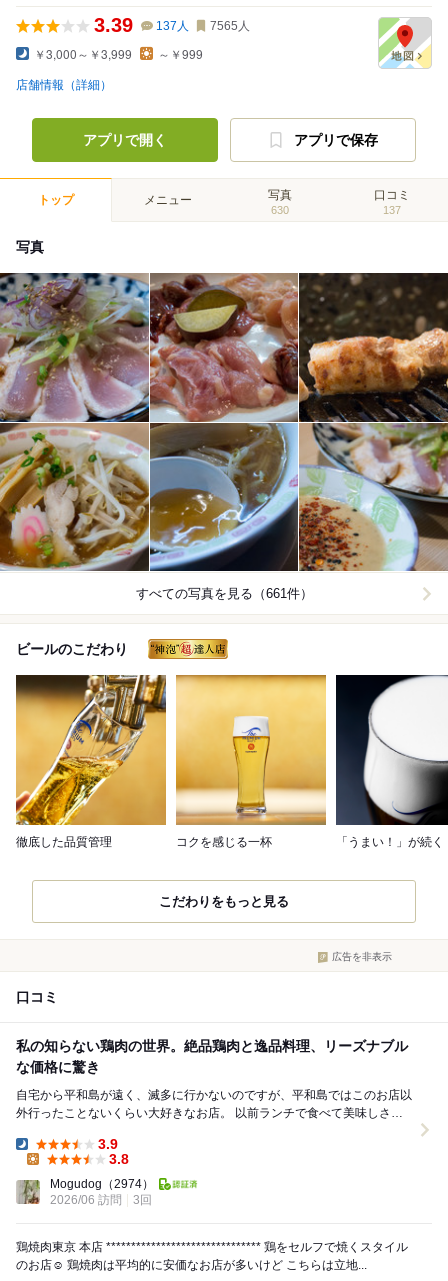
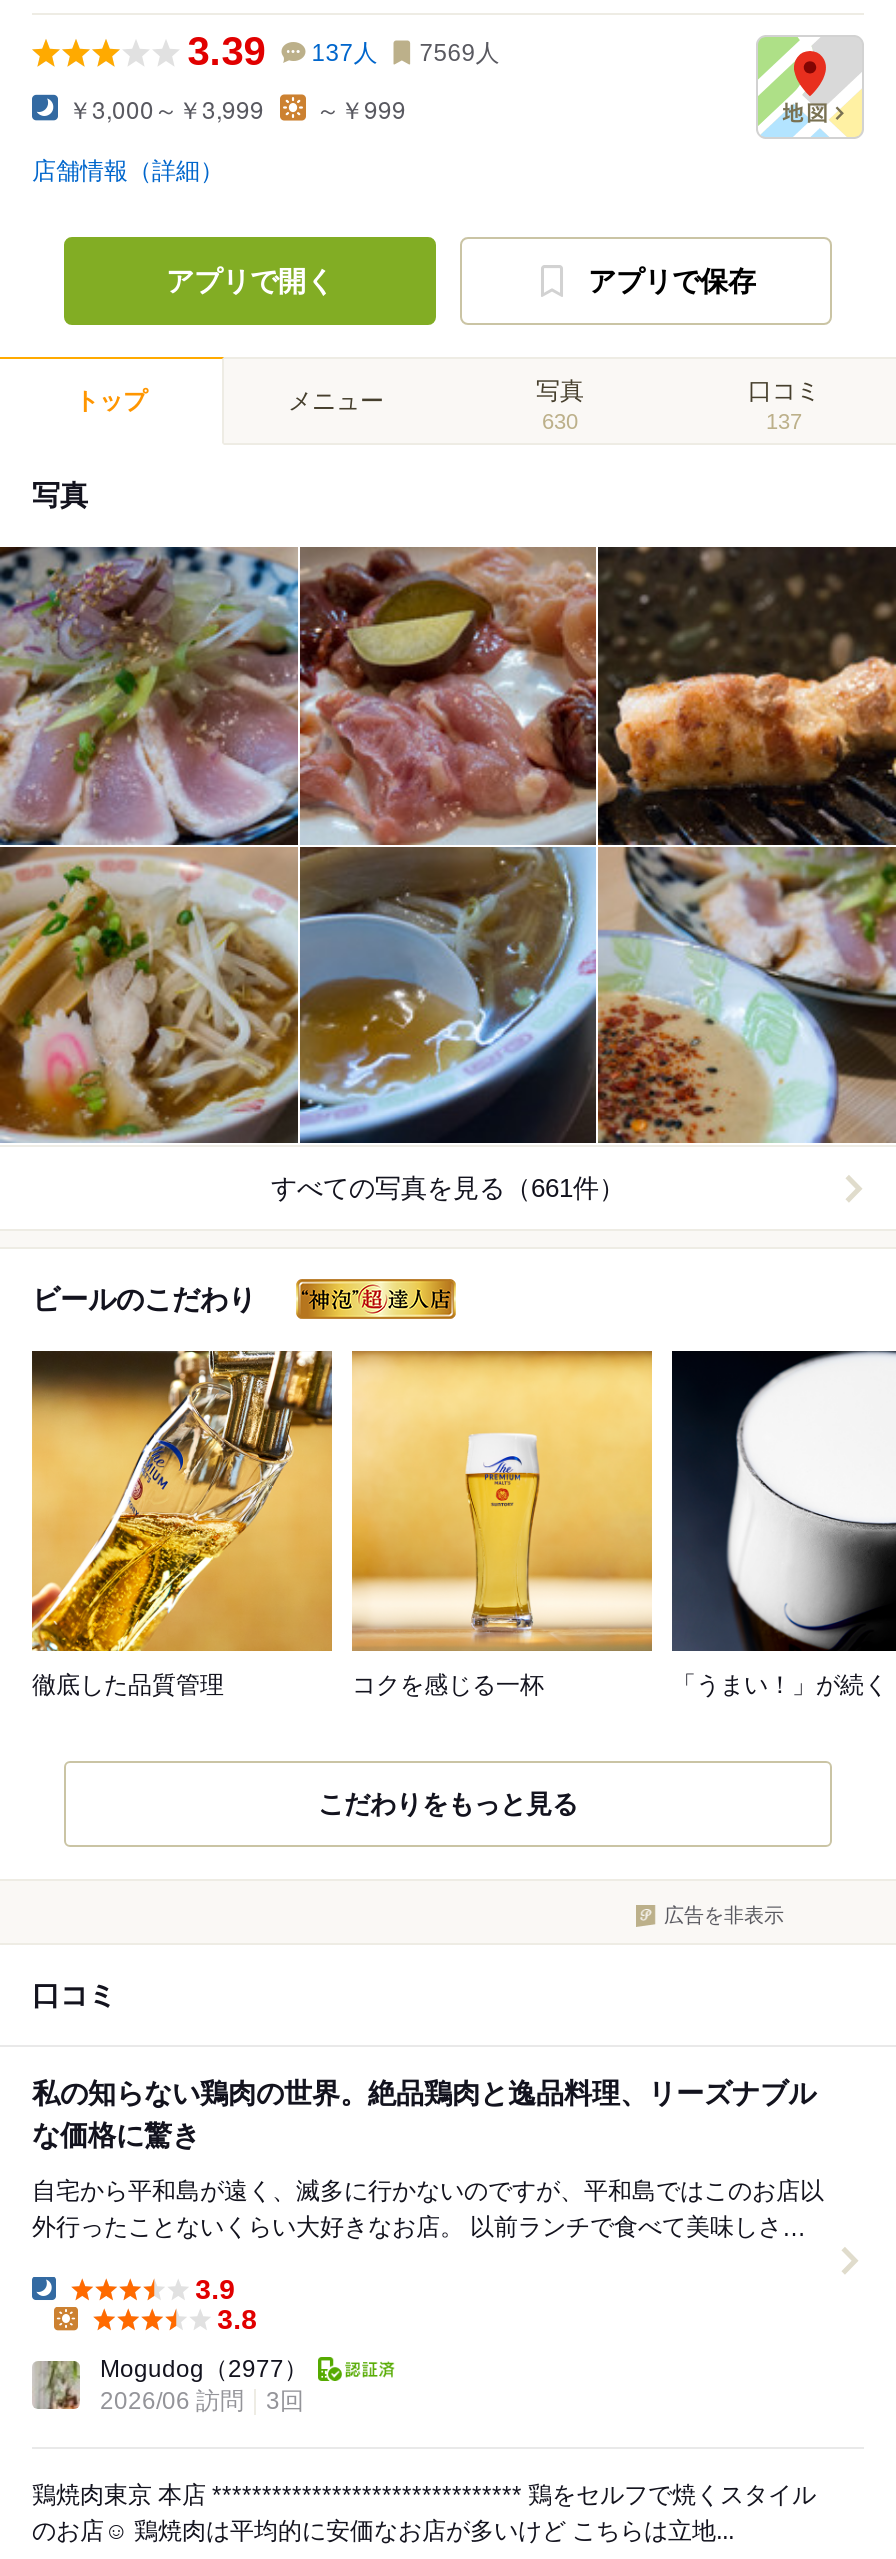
- 3.39 137人 7565人
+ 3.39 137人 7569人

- Mogudog（2974）
+ Mogudog（2977）
